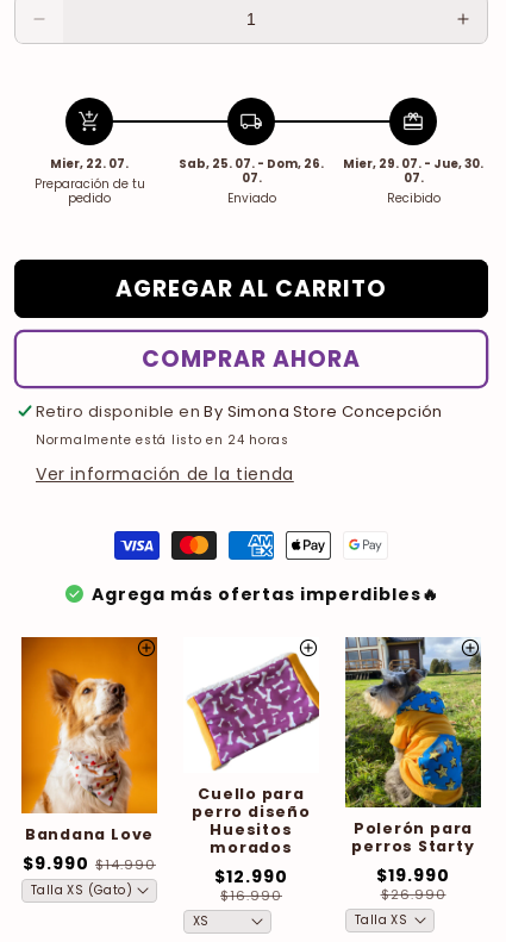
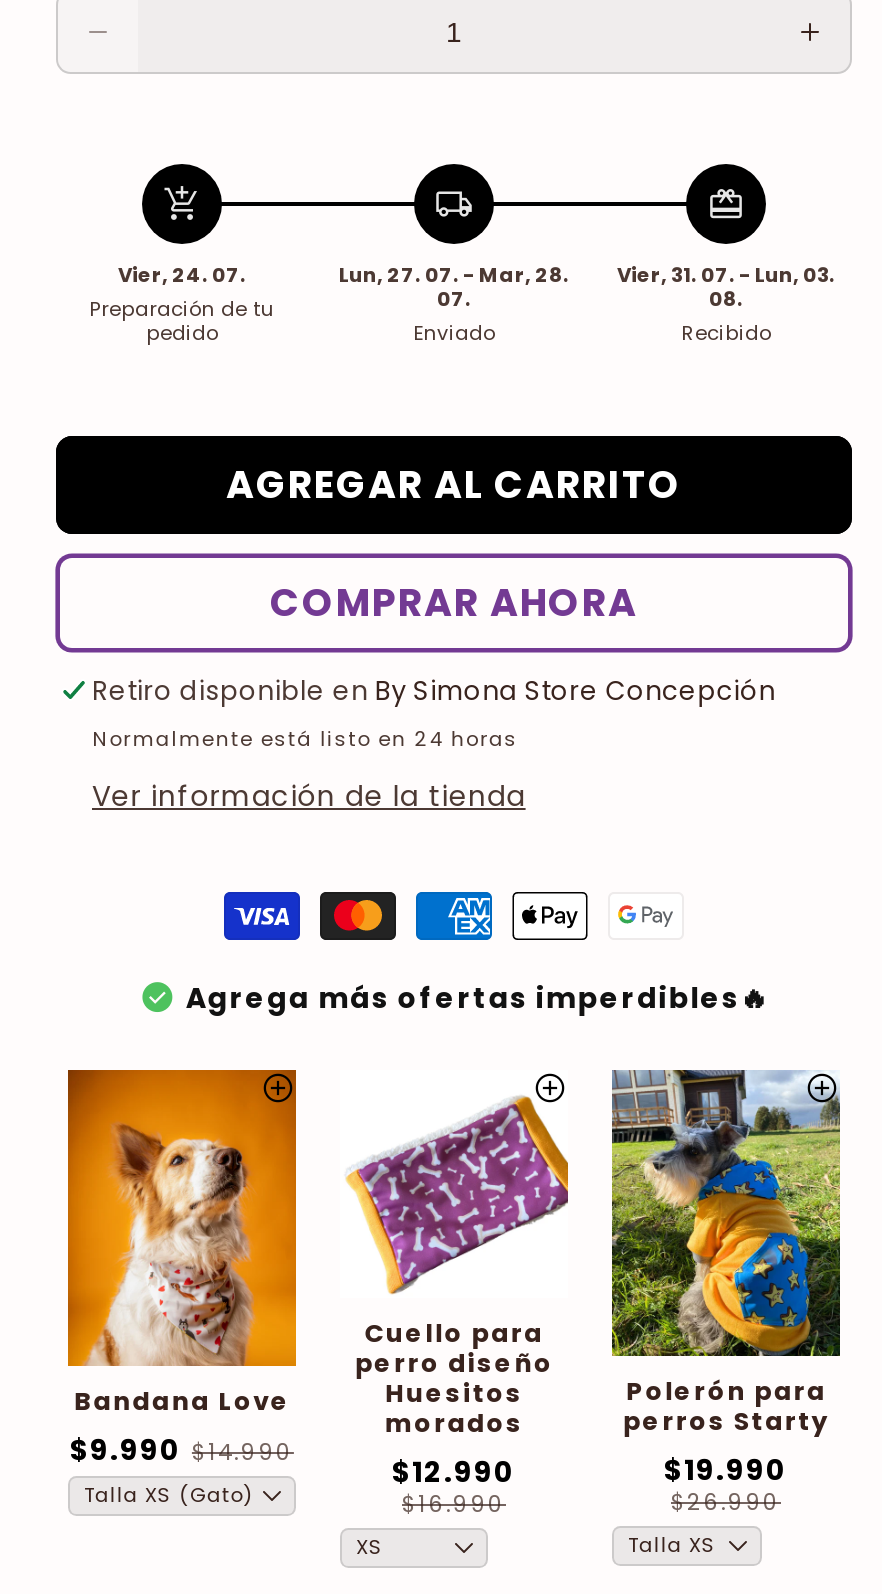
- Mier, 22. 07.
+ Vier, 24. 07.

- Sab, 25. 07. - Dom, 26.
+ Lun, 27. 07. - Mar, 28.

- Mier, 29. 07. - Jue, 30.
- 07.
+ Vier, 31. 07. - Lun, 03.
+ 08.
